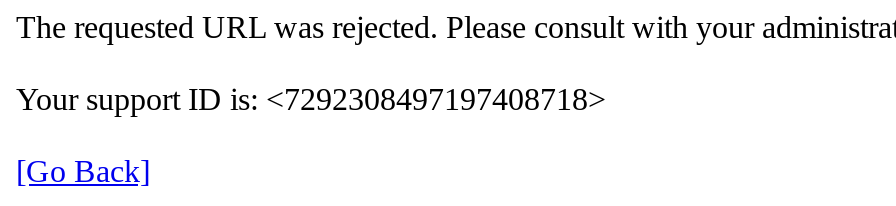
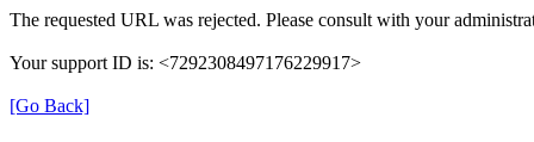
- Your support ID is: <7292308497197408718>
+ Your support ID is: <7292308497176229917>
